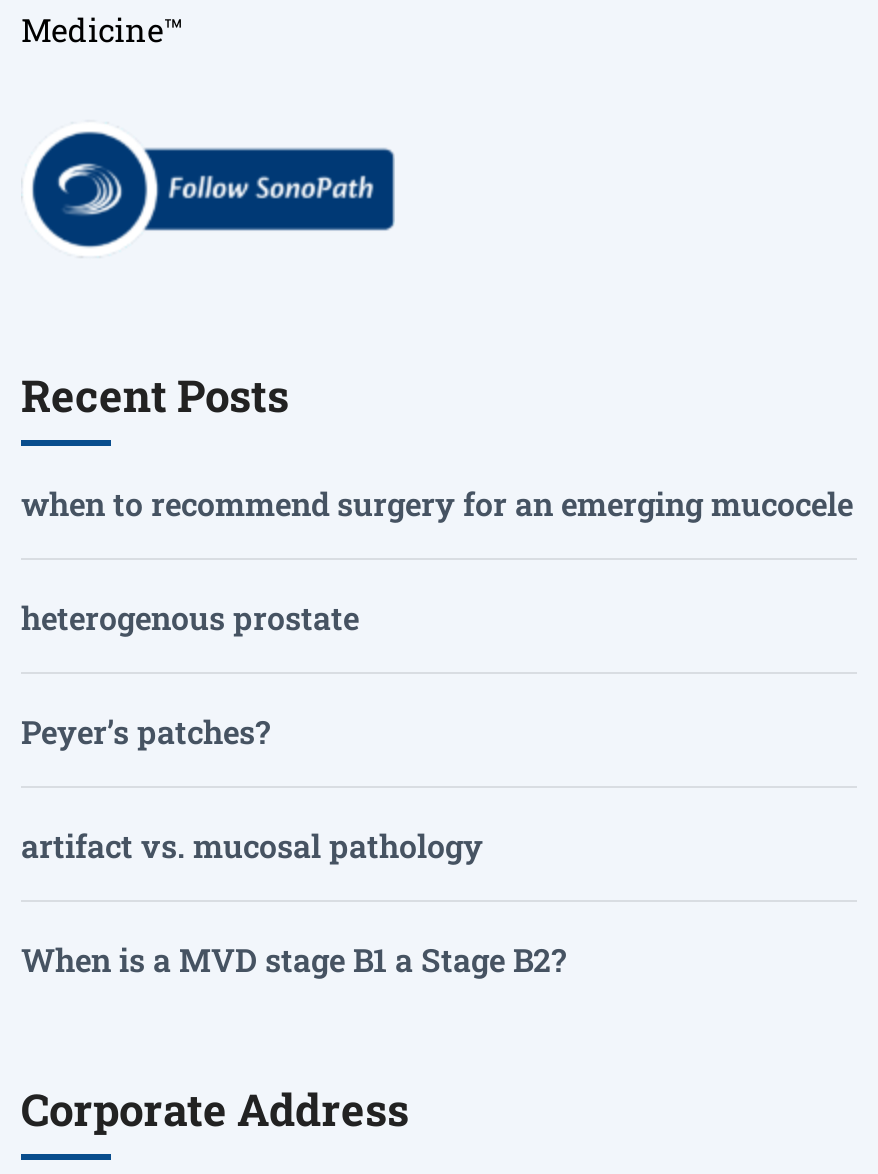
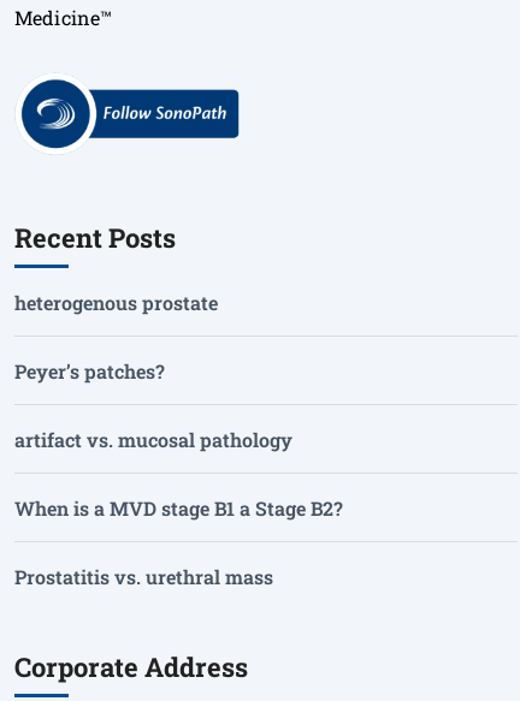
- when to recommend surgery for an emerging mucocele

moved up: heterogenous prostate | Peyer’s patches? | artifact vs. mucosal pathology | When is a MVD stage B1 a Stage B2?

+ Prostatitis vs. urethral mass
